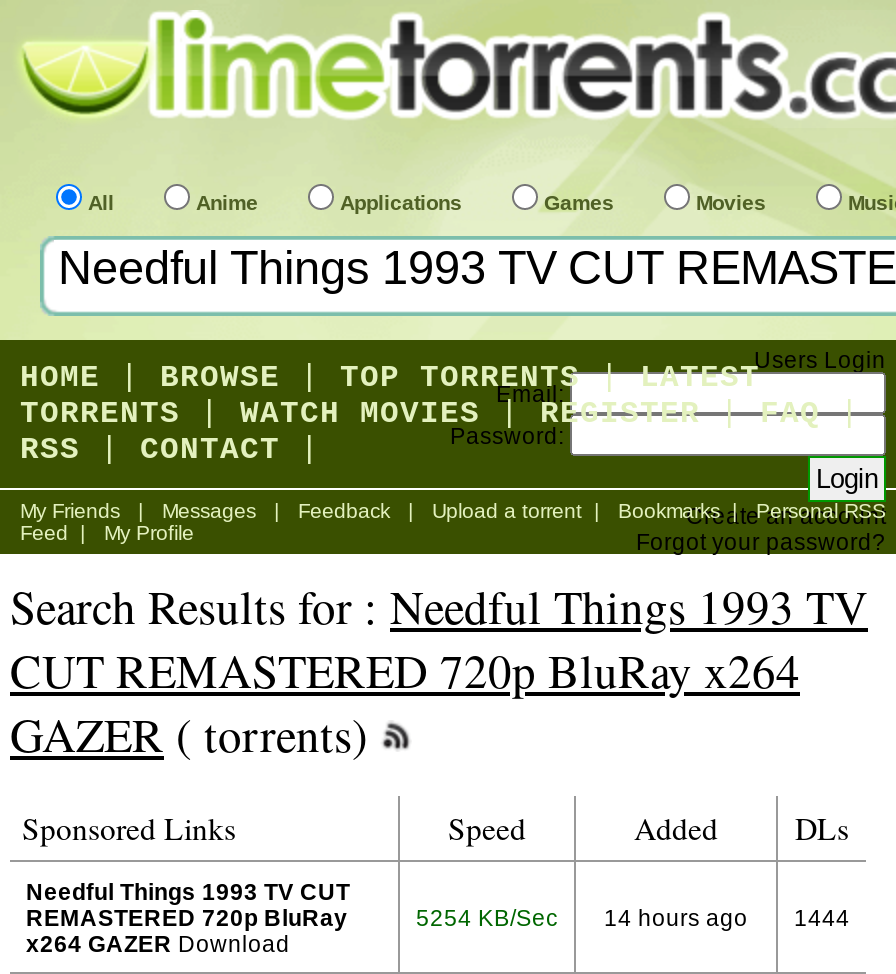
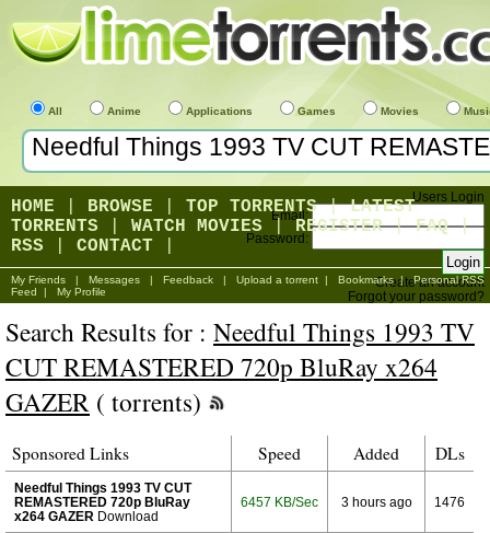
- 5254 KB/Sec
+ 6457 KB/Sec

- 14 hours ago
+ 3 hours ago

- 1444
+ 1476
